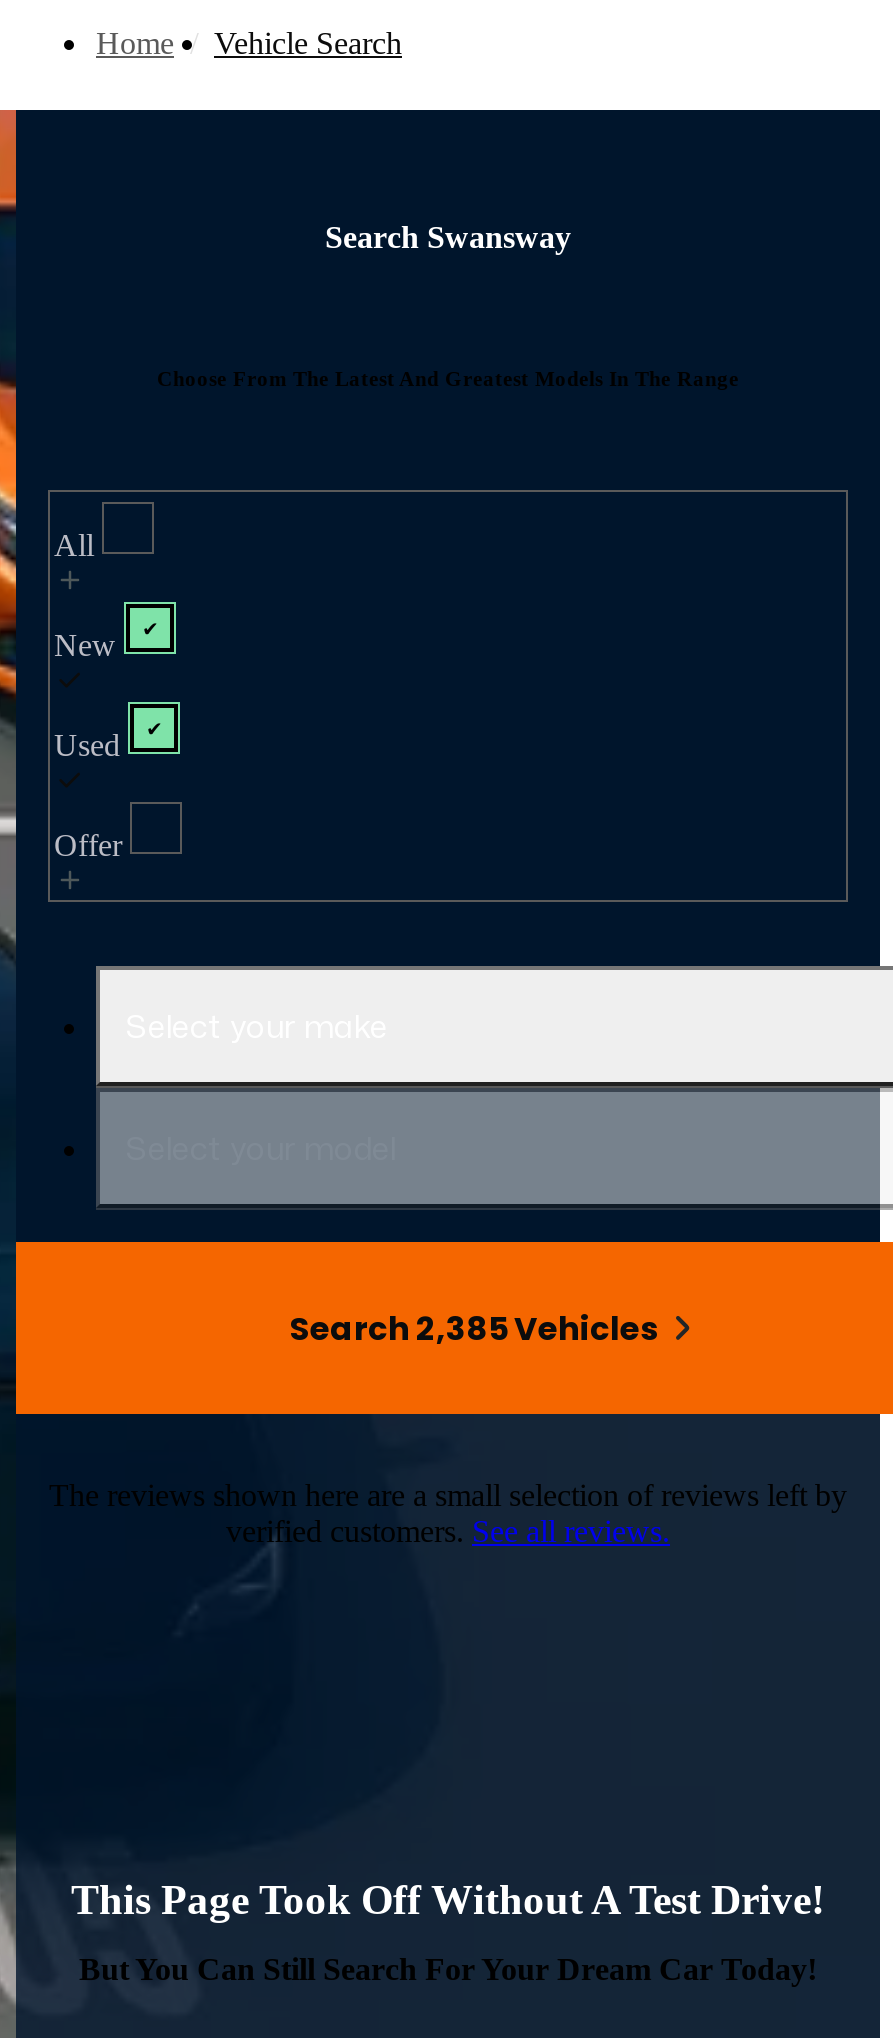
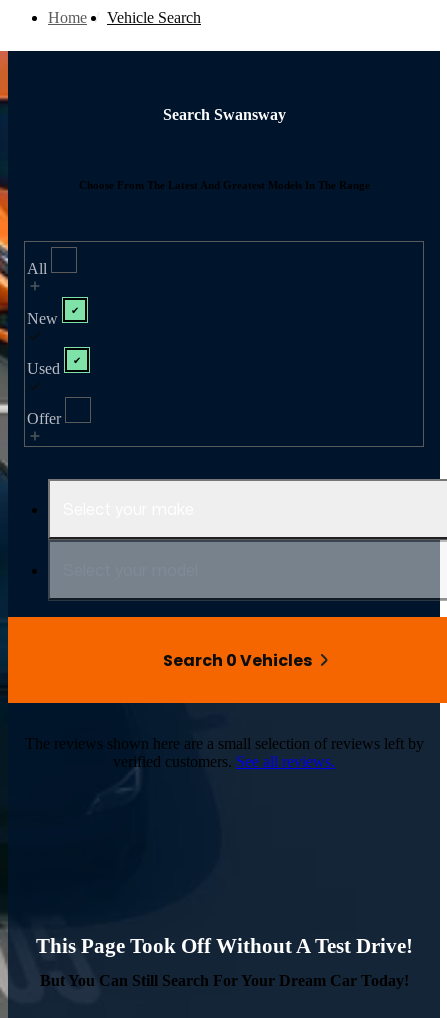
- Search 2,385 Vehicles
+ Search 0 Vehicles
